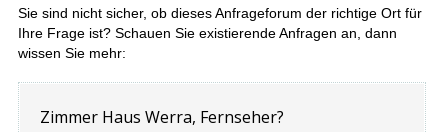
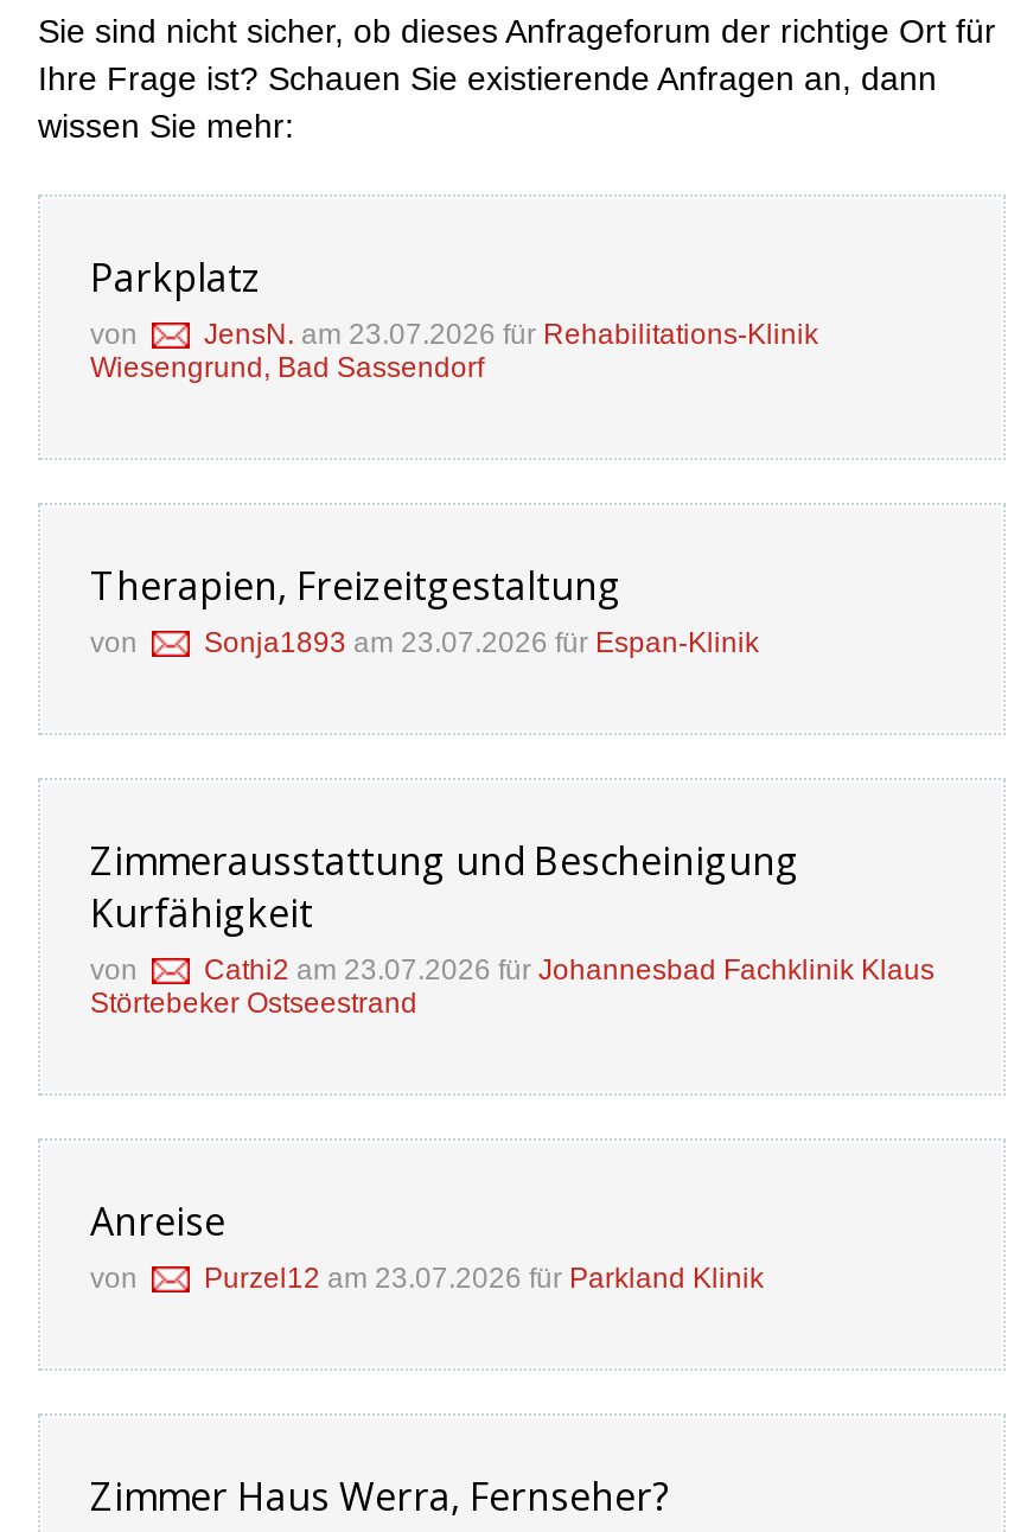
+ Parkplatz
+ von
+ JensN. am 23.07.2026 für Rehabilitations-Klinik
+ Wiesengrund, Bad Sassendorf

+ Therapien, Freizeitgestaltung
+ von
+ Sonja1893 am 23.07.2026 für Espan-Klinik

+ Zimmerausstattung und Bescheinigung
+ Kurfähigkeit
+ von
+ Cathi2 am 23.07.2026 für Johannesbad Fachklinik Klaus
+ Störtebeker Ostseestrand

+ Anreise
+ von
+ Purzel12 am 23.07.2026 für Parkland Klinik
